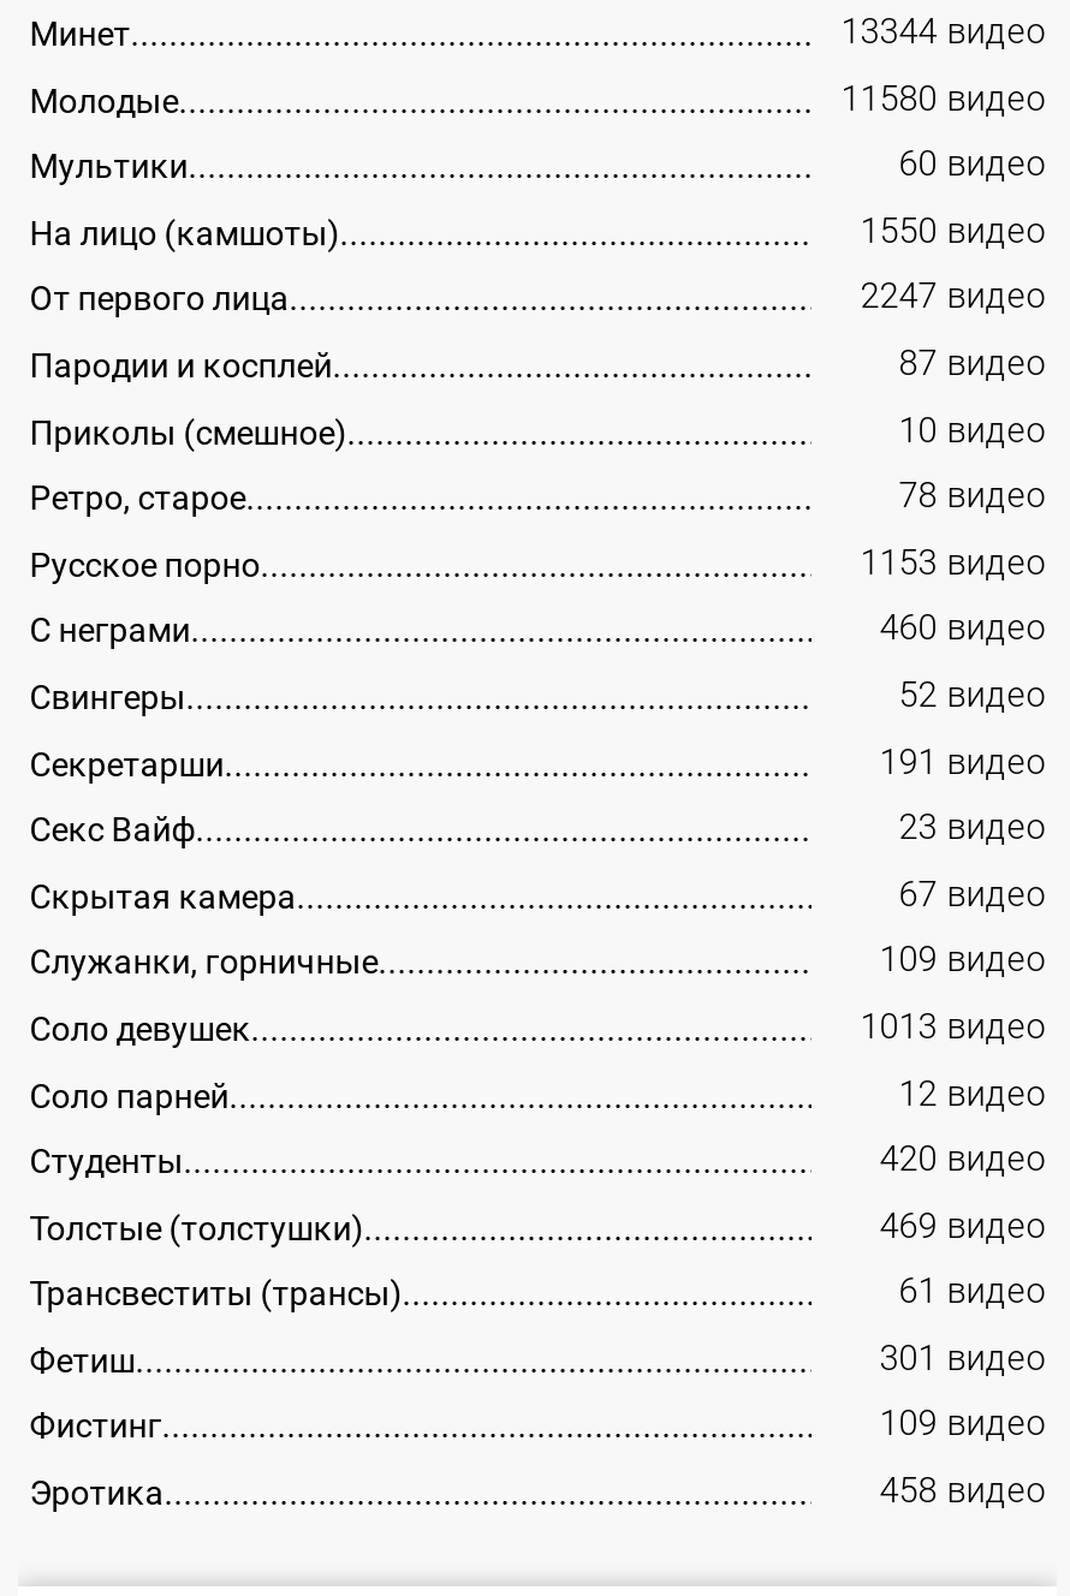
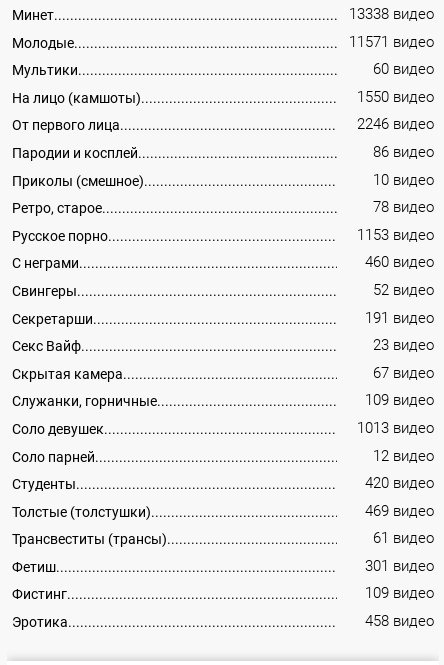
- 13344 видео
+ 13338 видео

- 11580 видео
+ 11571 видео

- 2247 видео
+ 2246 видео

- 87 видео
+ 86 видео
